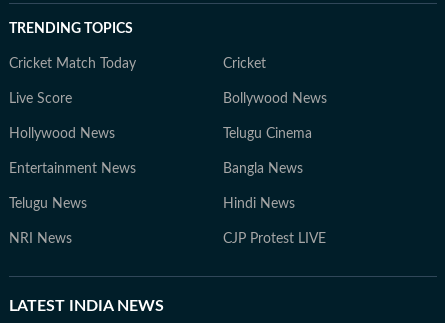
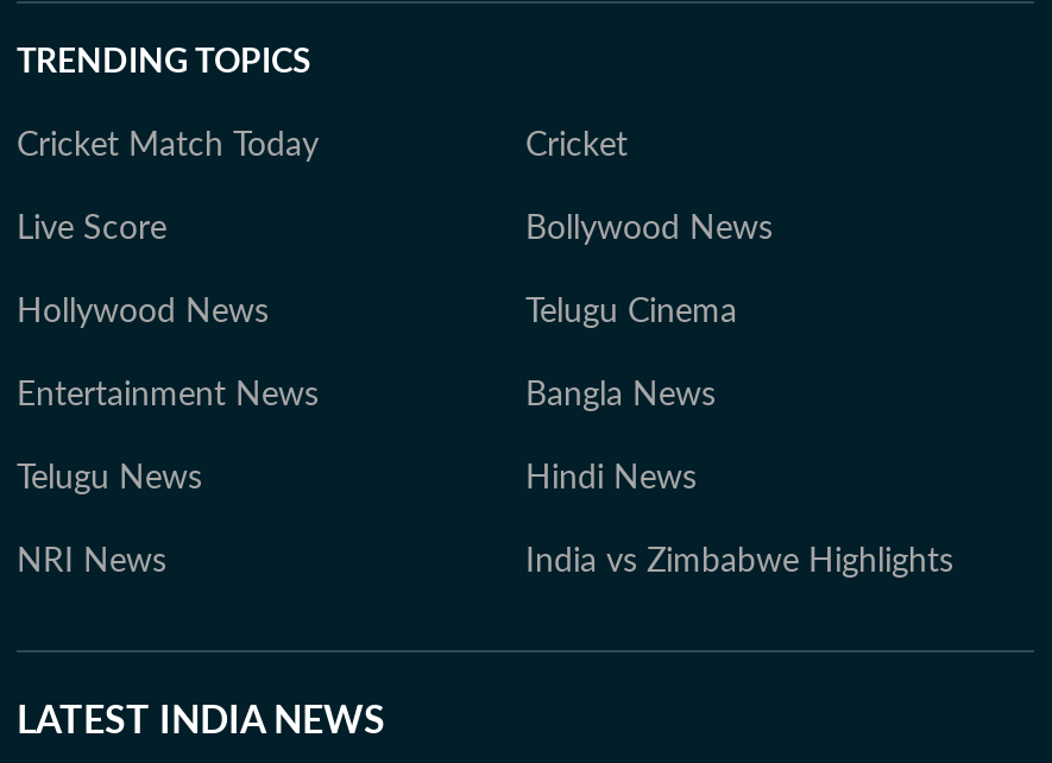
- CJP Protest LIVE
+ India vs Zimbabwe Highlights
